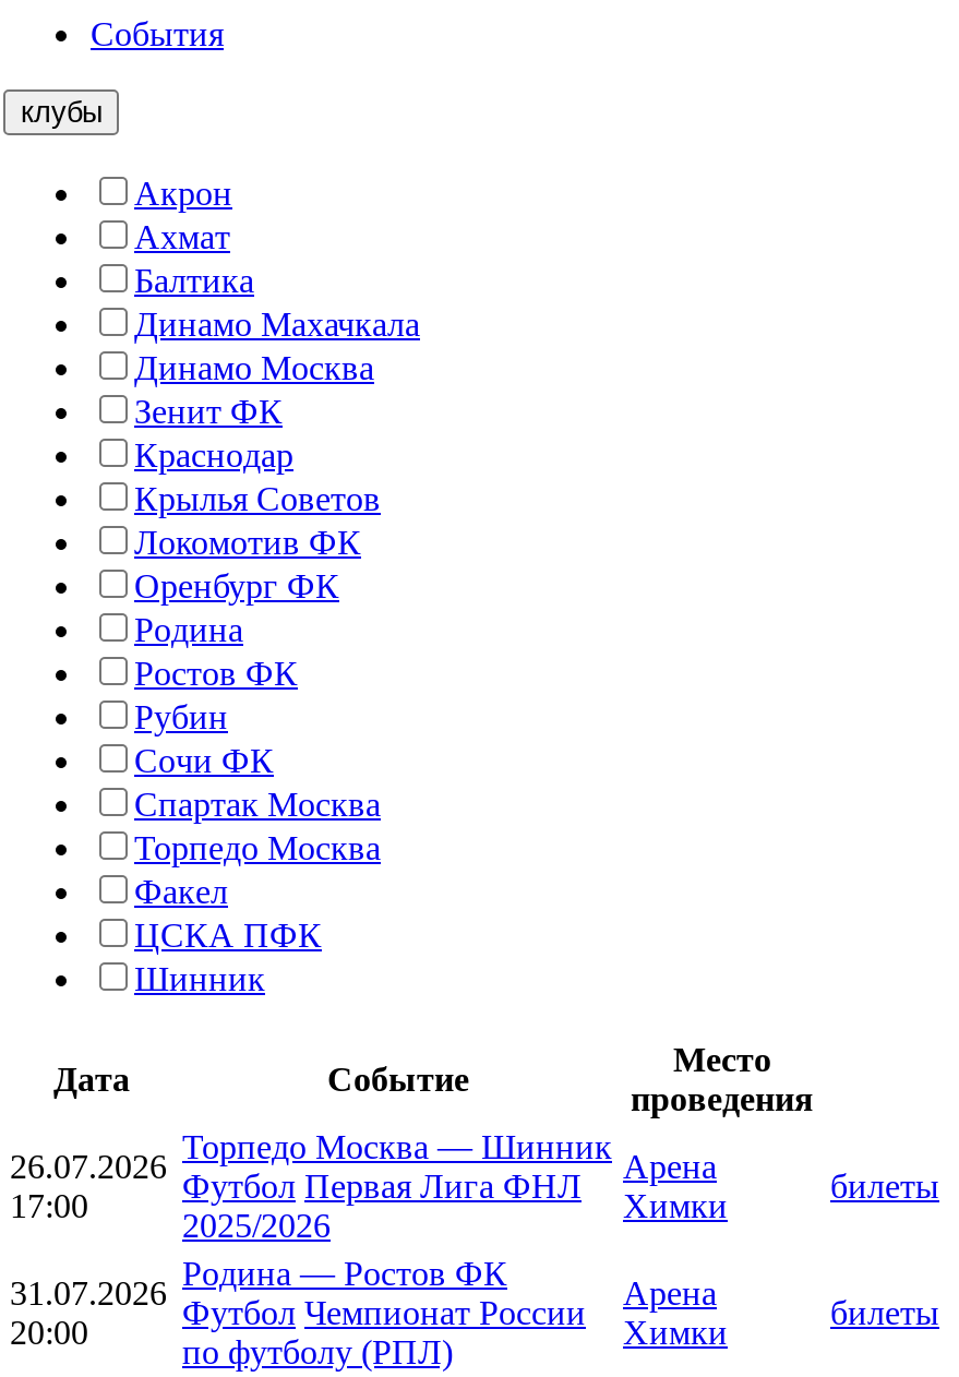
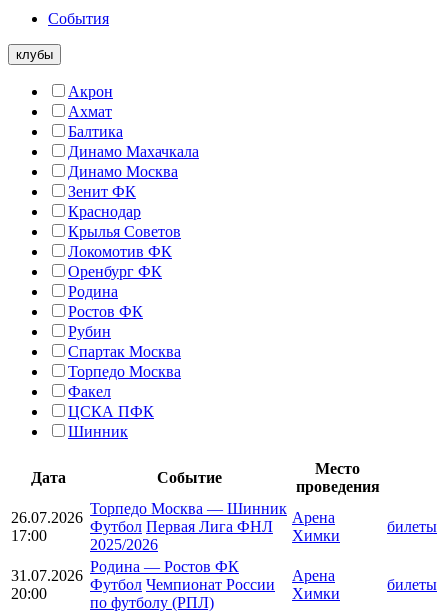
- Сочи ФК
